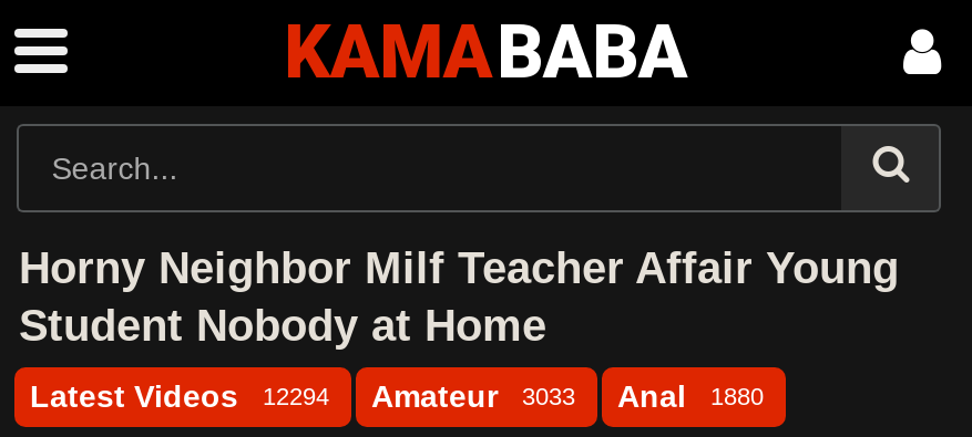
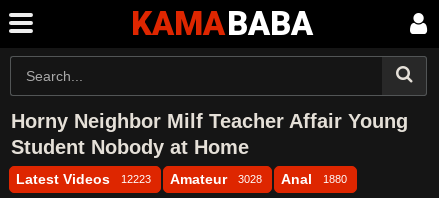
- Latest Videos 12294
+ Latest Videos 12223

- Amateur 3033
+ Amateur 3028
